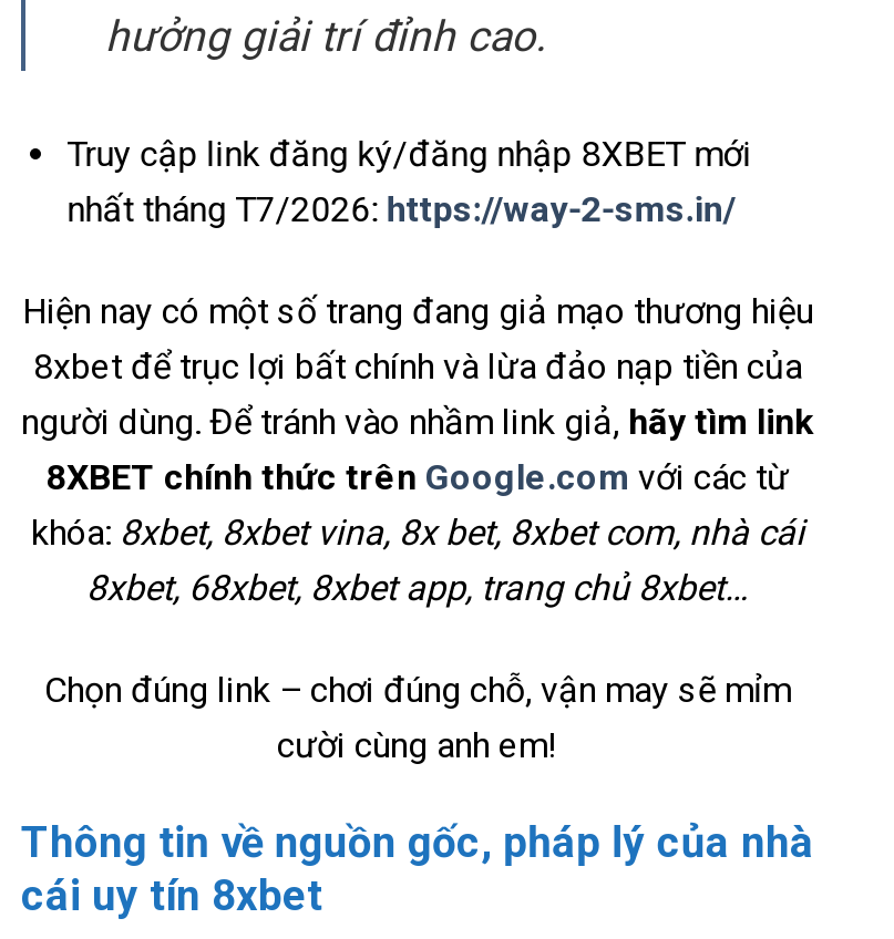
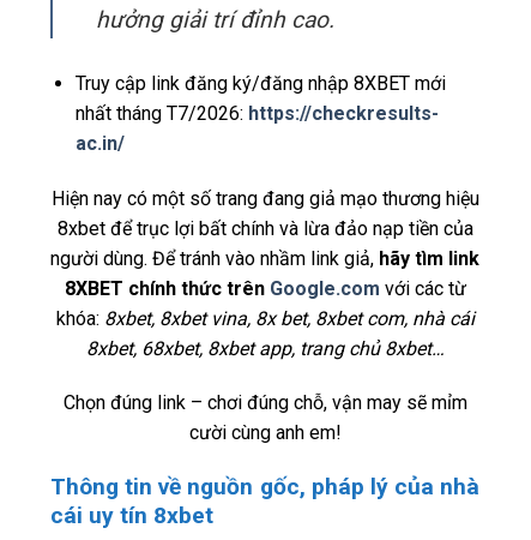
- nhất tháng T7/2026: https://way-2-sms.in/
+ nhất tháng T7/2026: https://checkresults-
+ ac.in/
